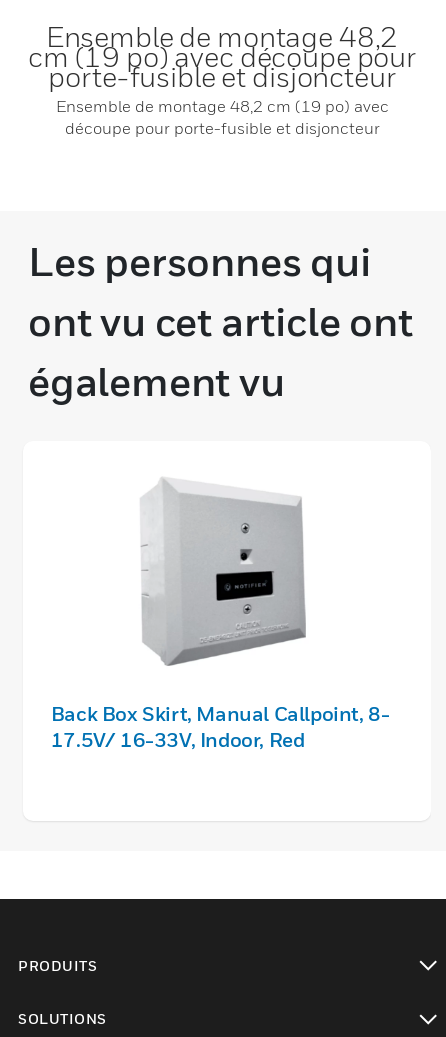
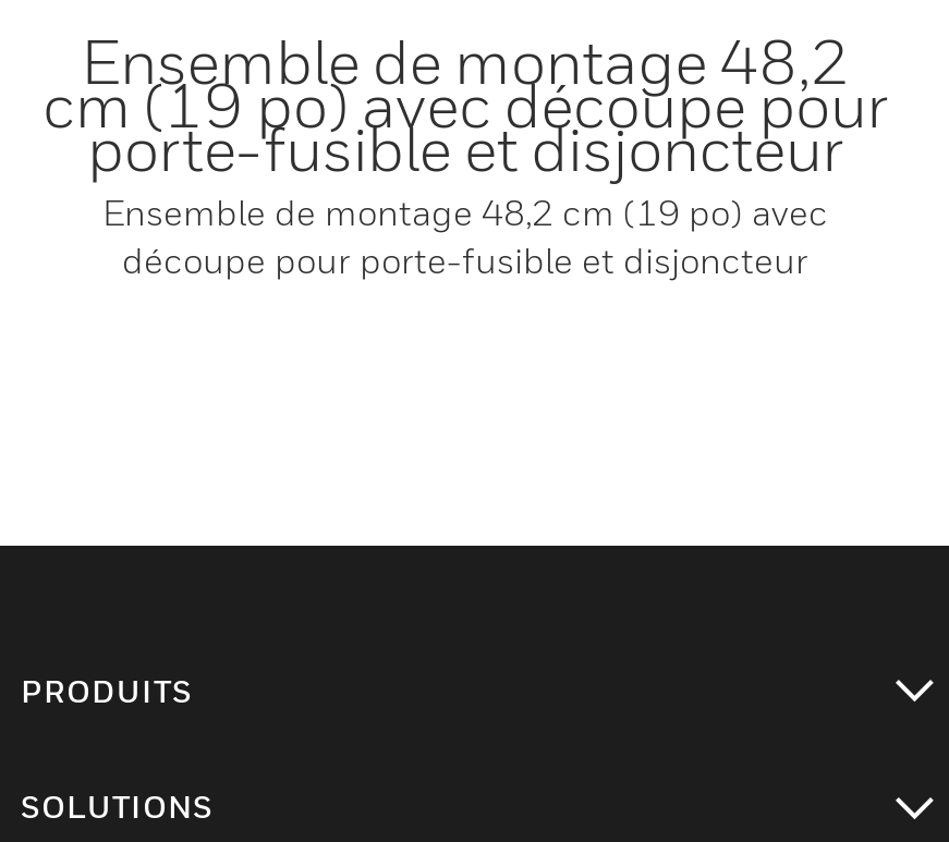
- Les personnes qui
- ont vu cet article ont
- également vu

- [image]
- Back Box Skirt, Manual Callpoint, 8-
- 17.5V/ 16-33V, Indoor, Red
